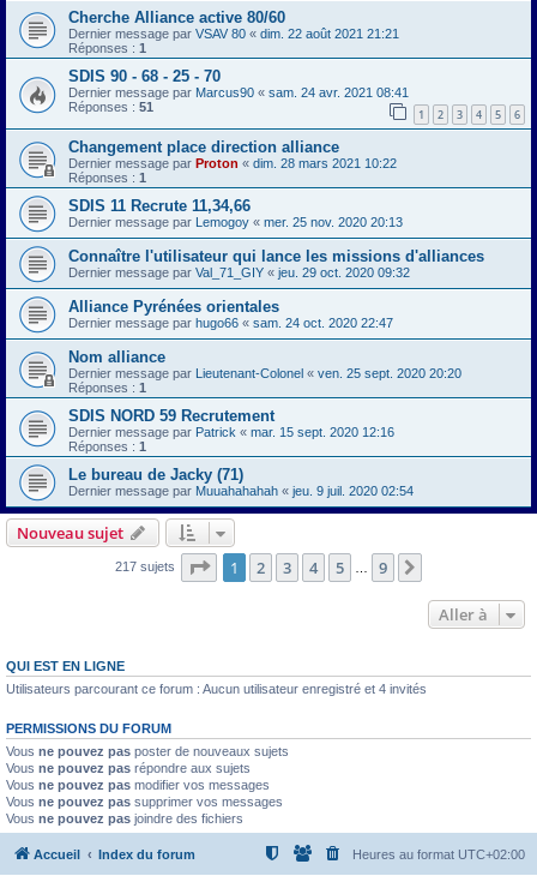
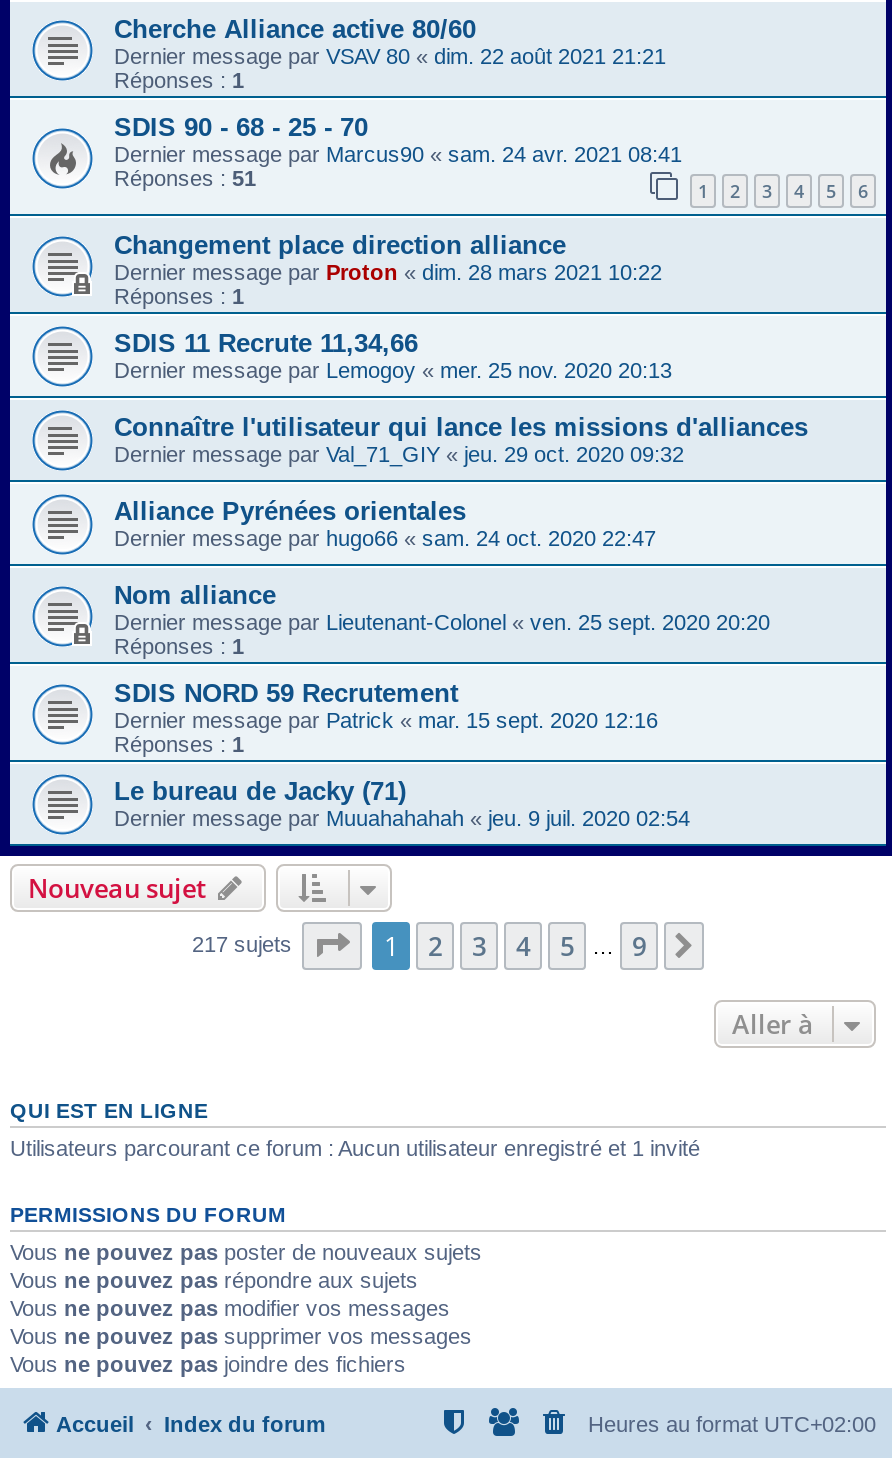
- Utilisateurs parcourant ce forum : Aucun utilisateur enregistré et 4 invités
+ Utilisateurs parcourant ce forum : Aucun utilisateur enregistré et 1 invité
